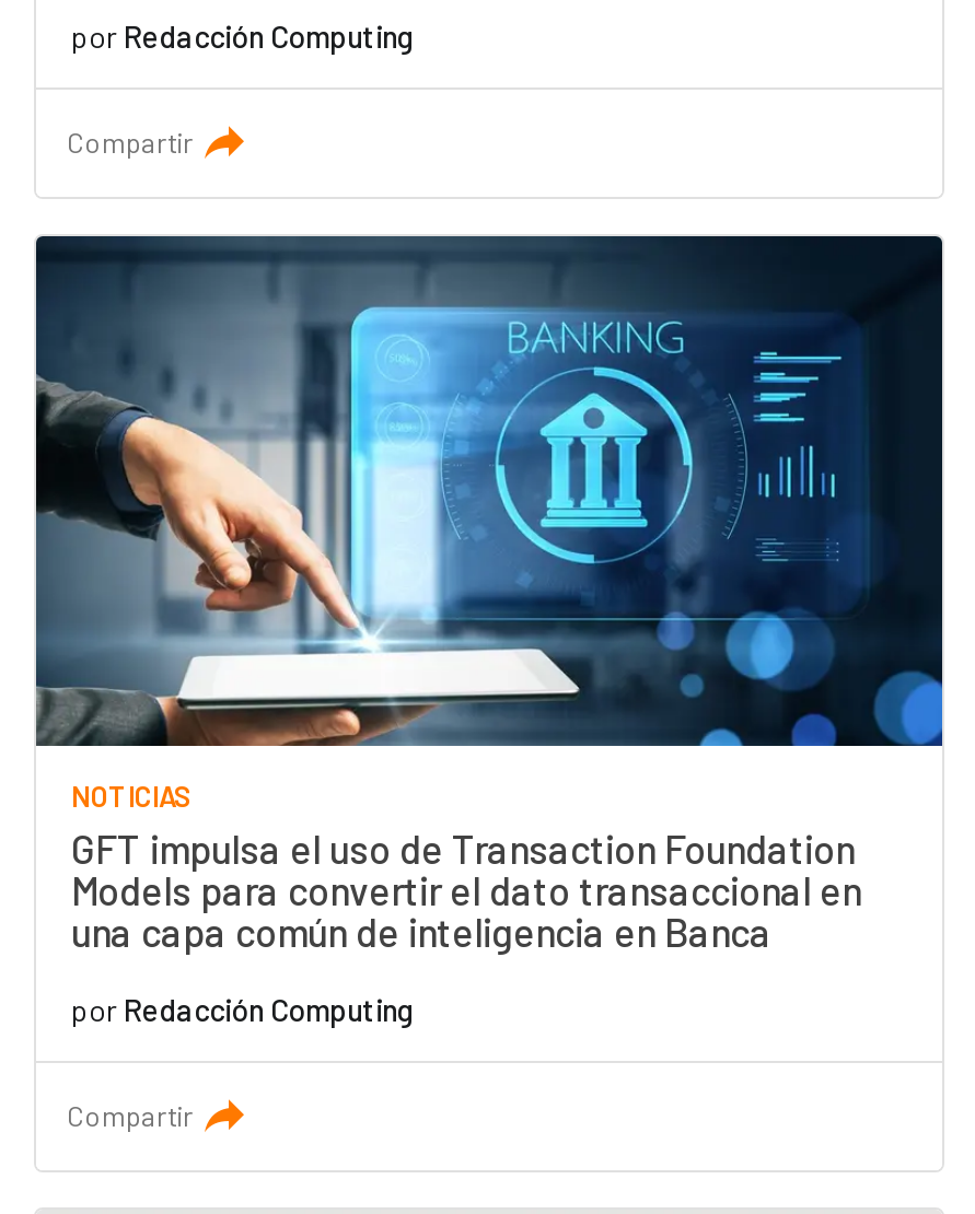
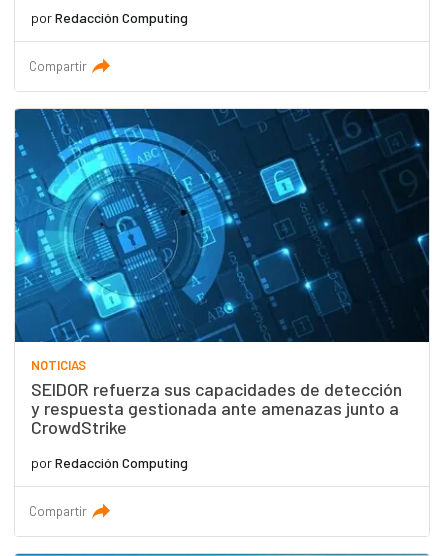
- [image]
- GFT impulsa el uso de Transaction Foundation
- Models para convertir el dato transaccional en
- una capa común de inteligencia en Banca
+ [image]
+ SEIDOR refuerza sus capacidades de detección
+ y respuesta gestionada ante amenazas junto a
+ CrowdStrike
